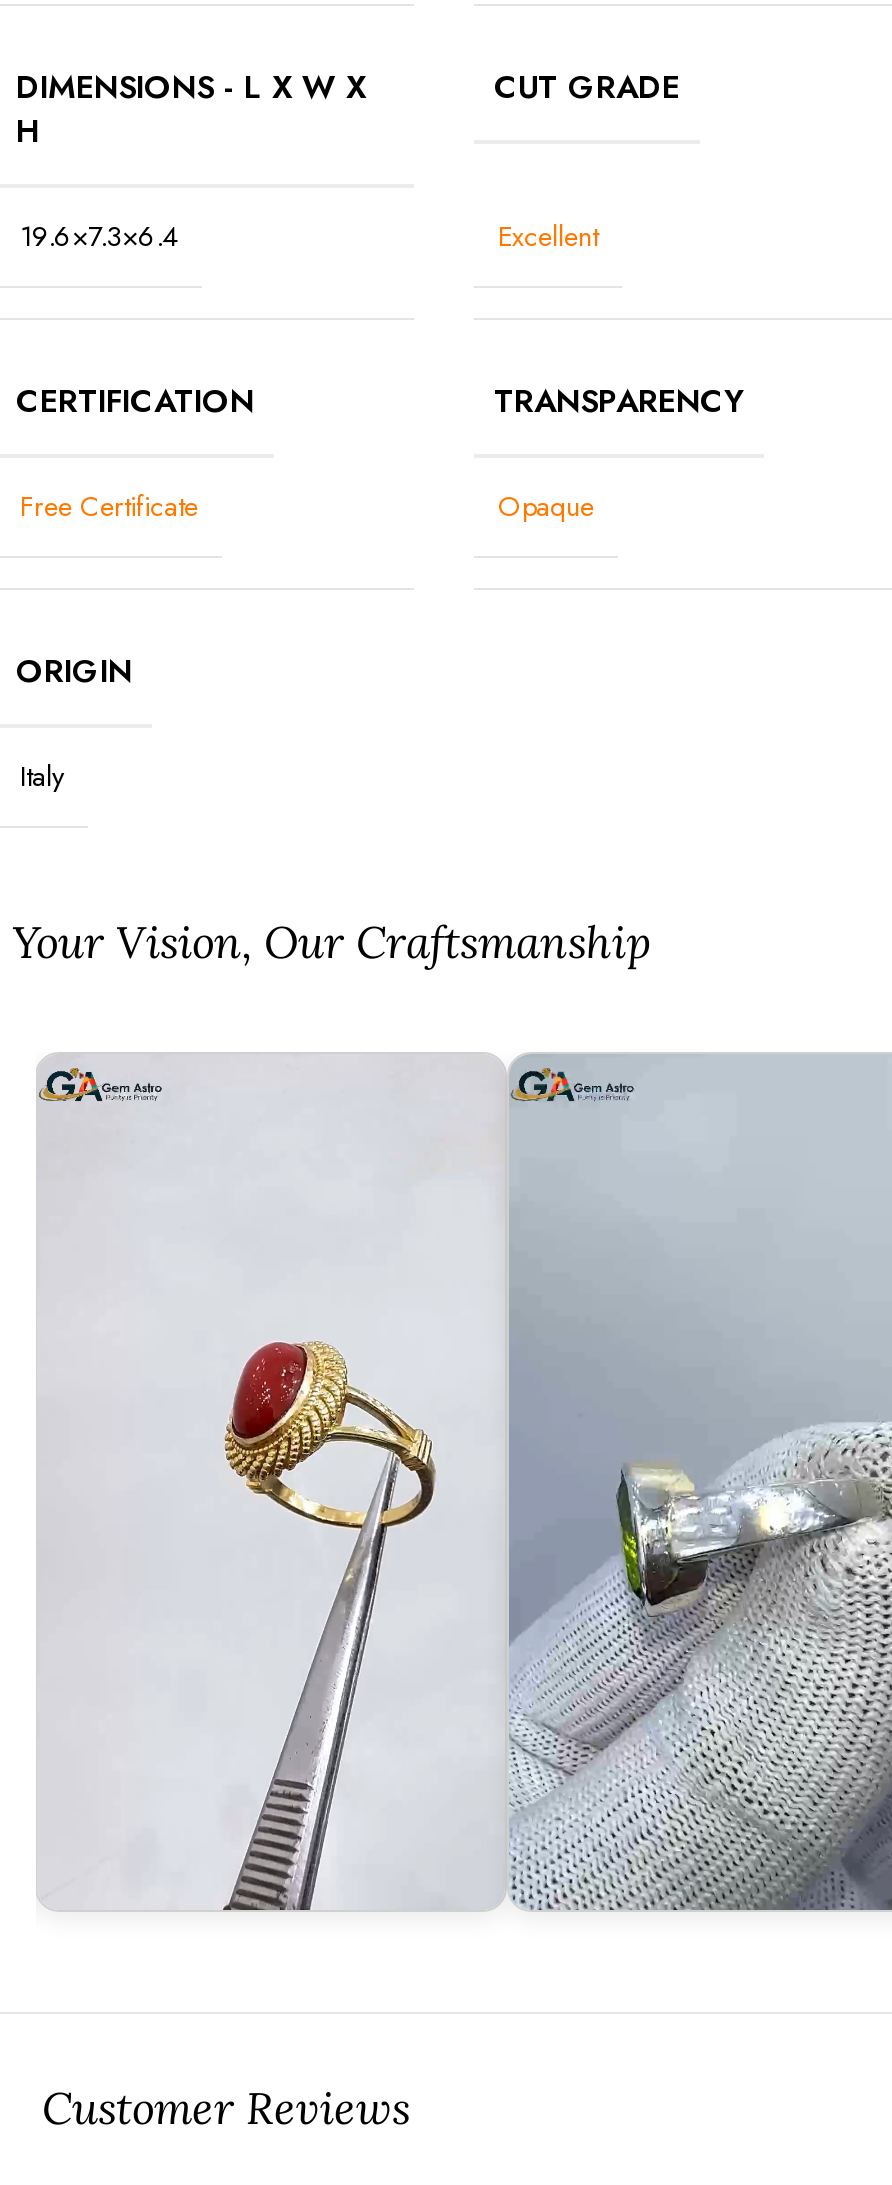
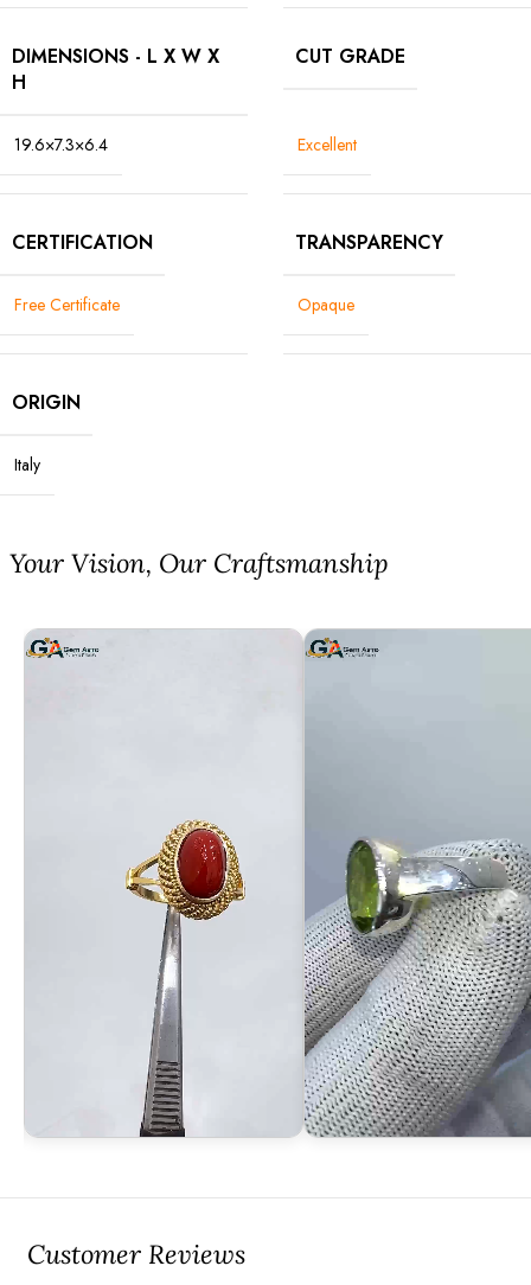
- [image]
+ [image]

- [image]
+ [image]
